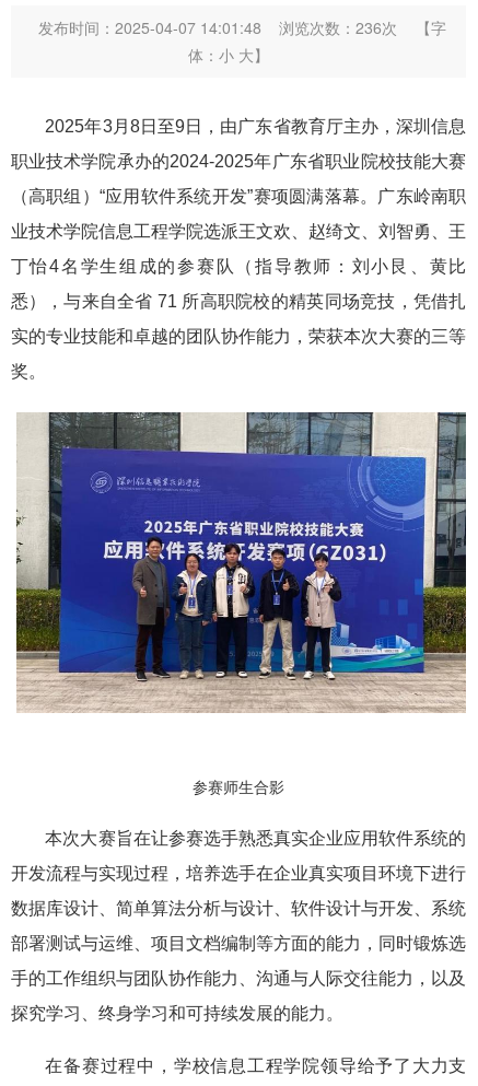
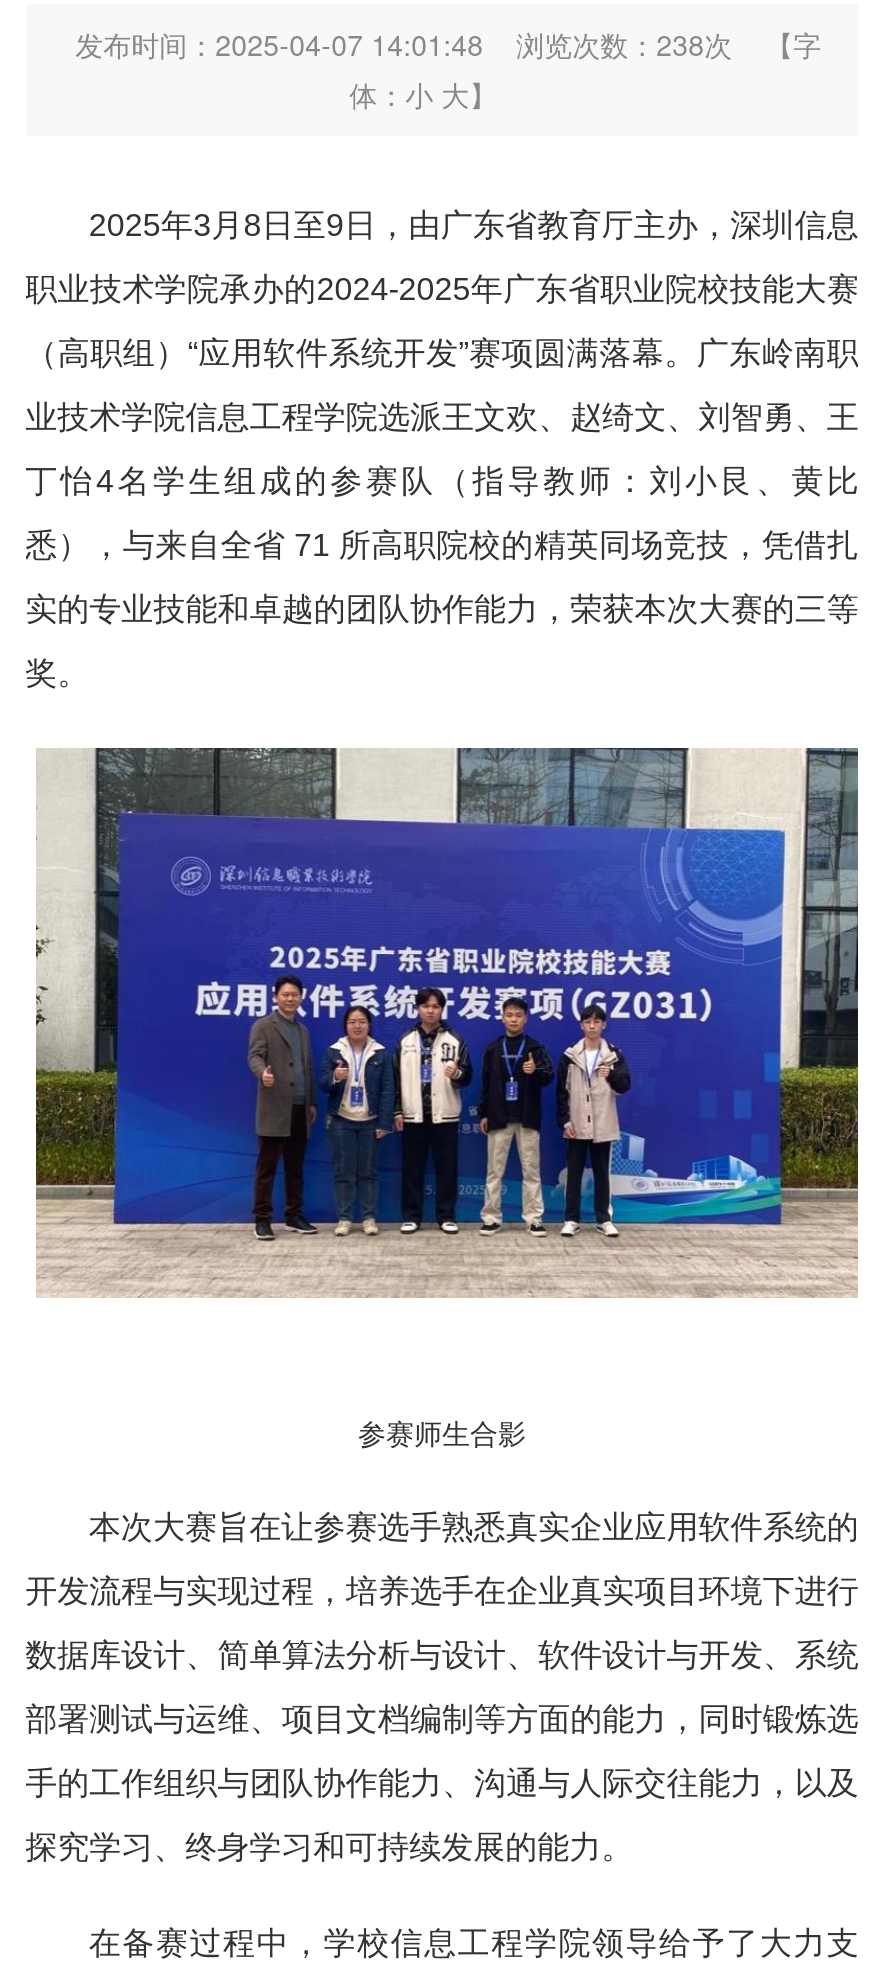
- 发布时间：2025-04-07 14:01:48 浏览次数：236次 【字
+ 发布时间：2025-04-07 14:01:48 浏览次数：238次 【字
